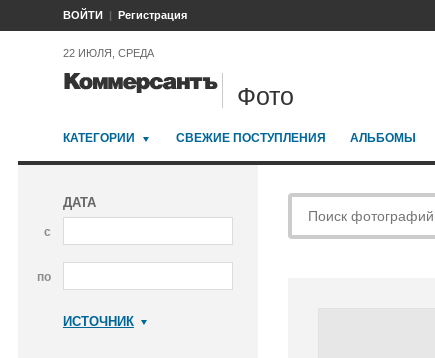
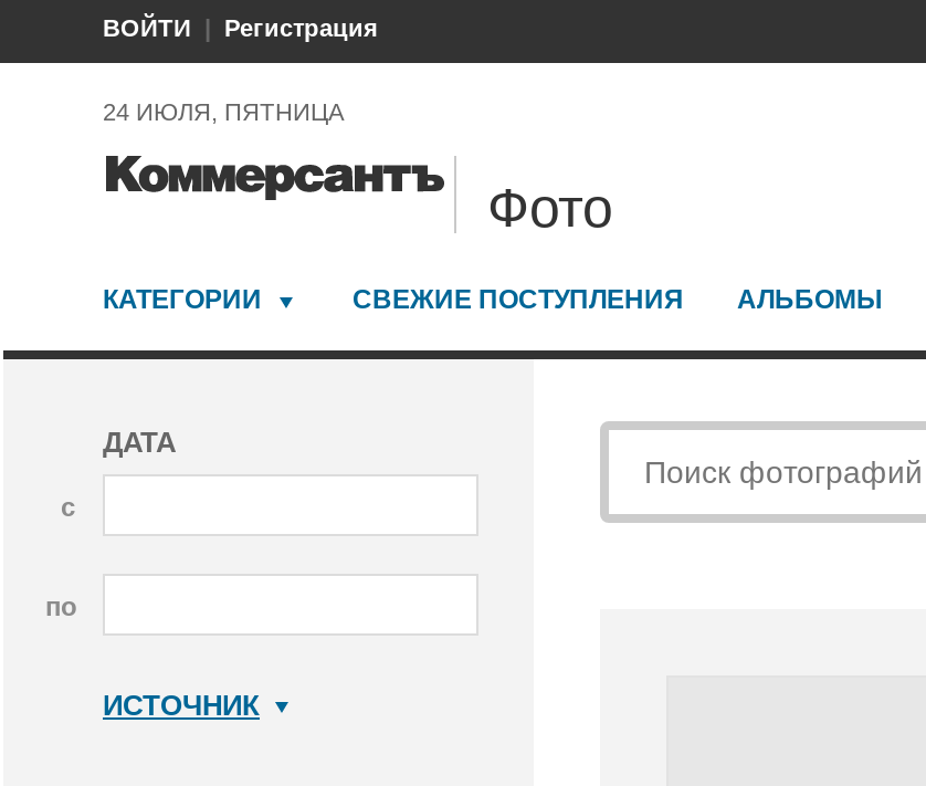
- 22 ИЮЛЯ, СРЕДА
+ 24 ИЮЛЯ, ПЯТНИЦА
